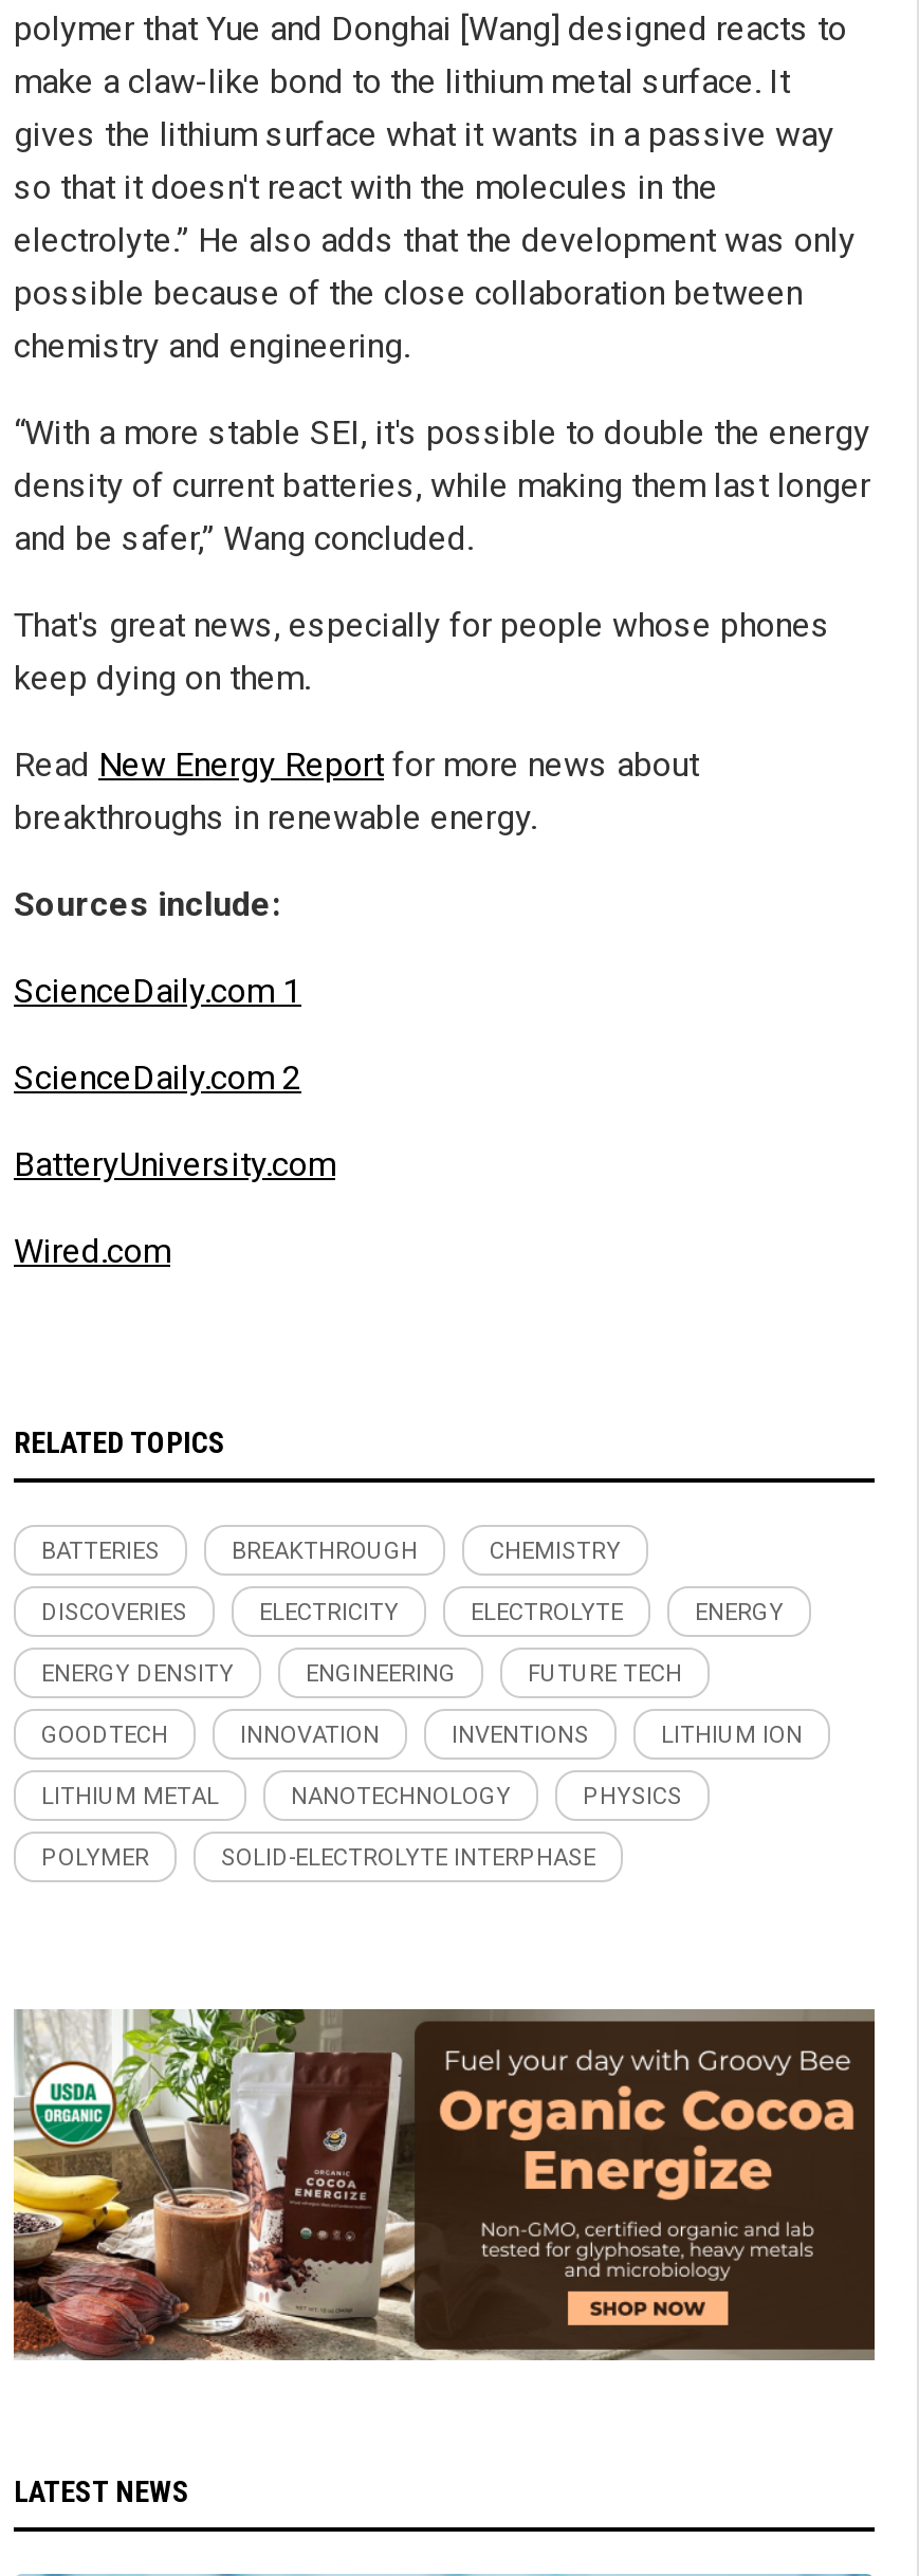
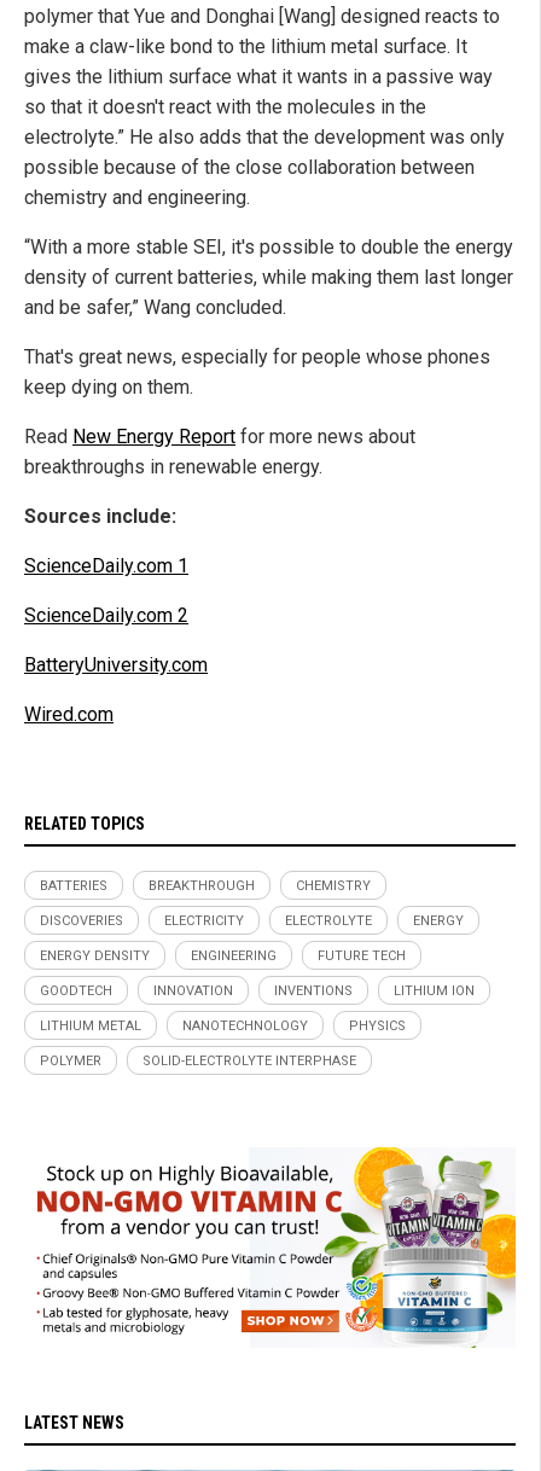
- [image]
+ [image]
